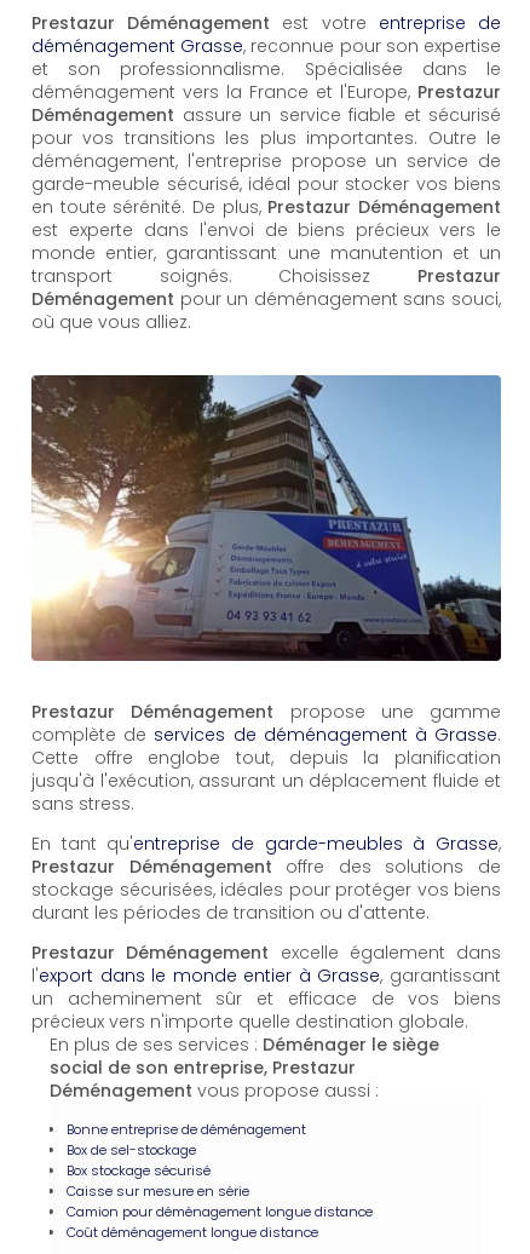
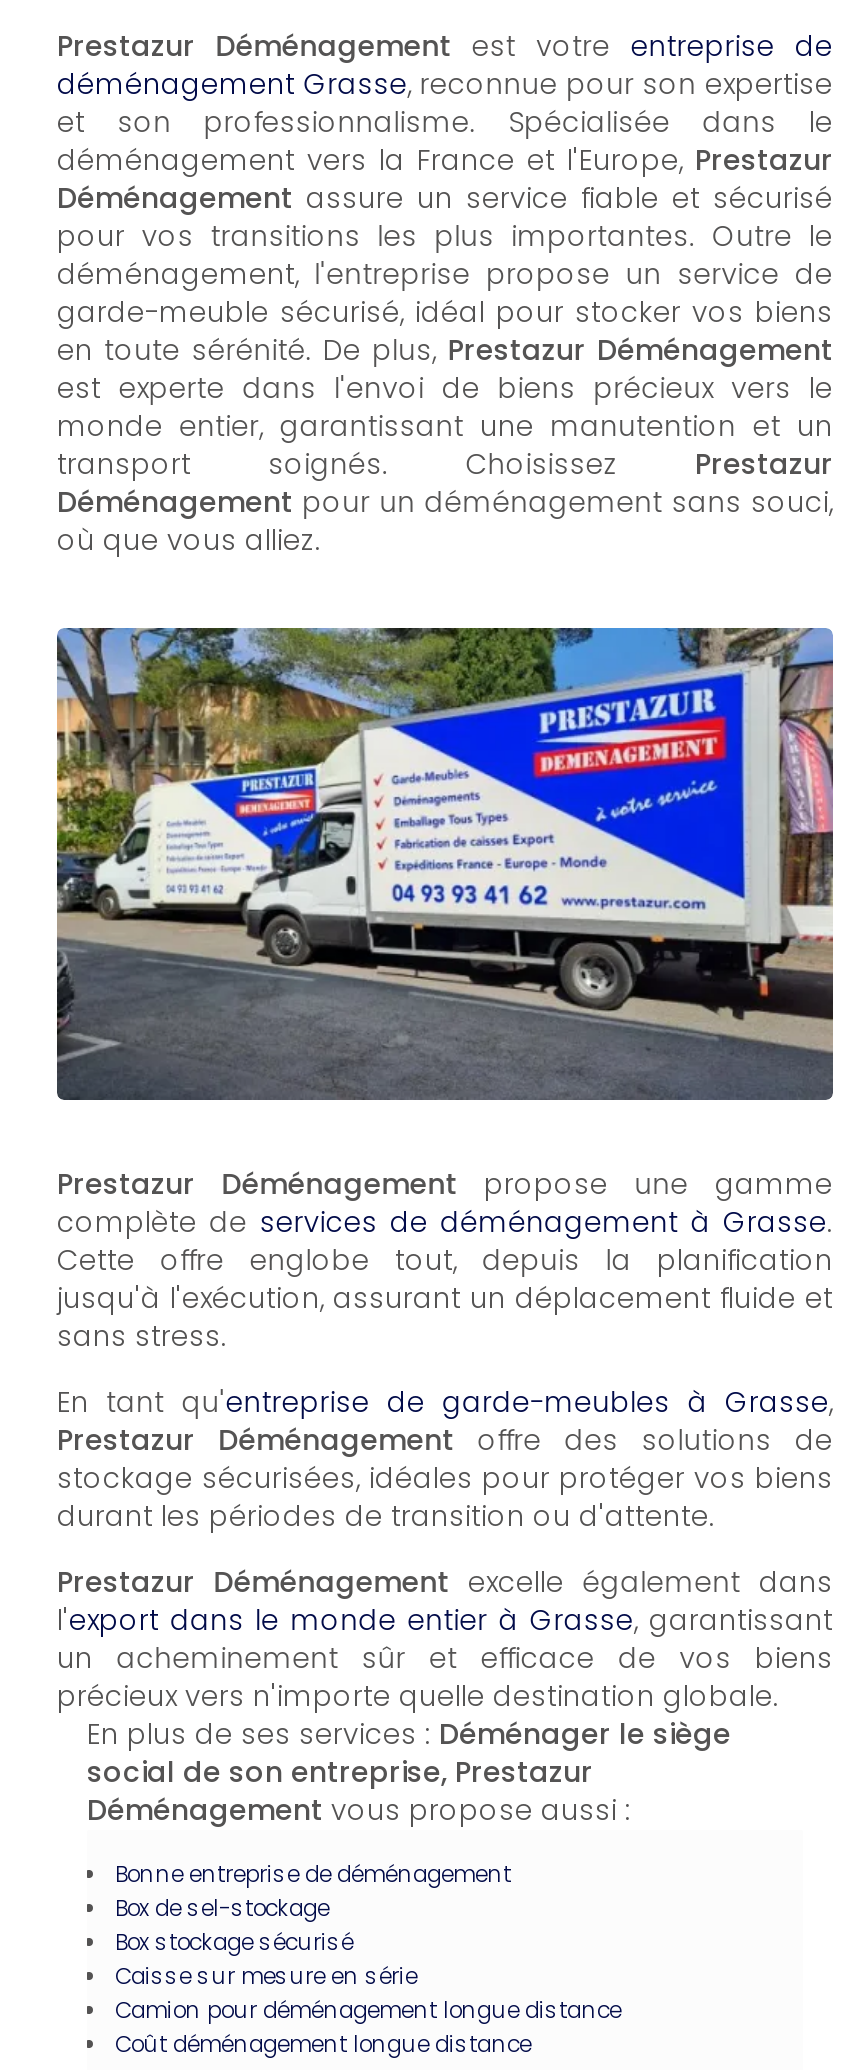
- [image]
+ [image]
